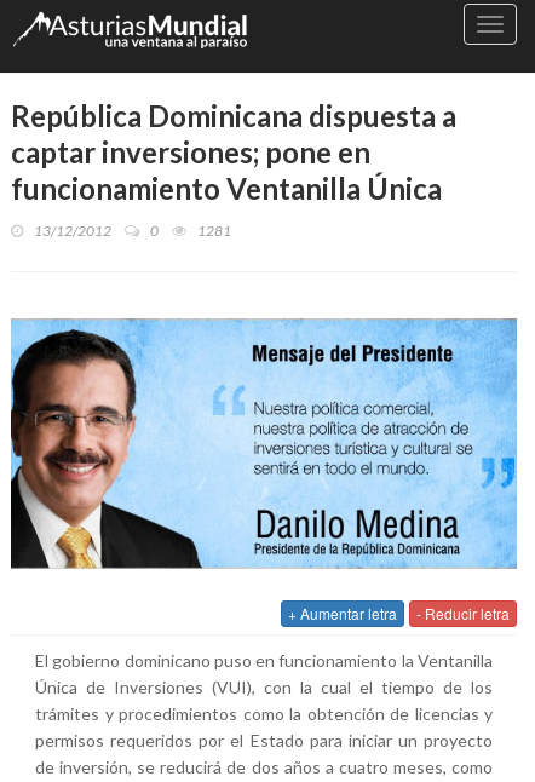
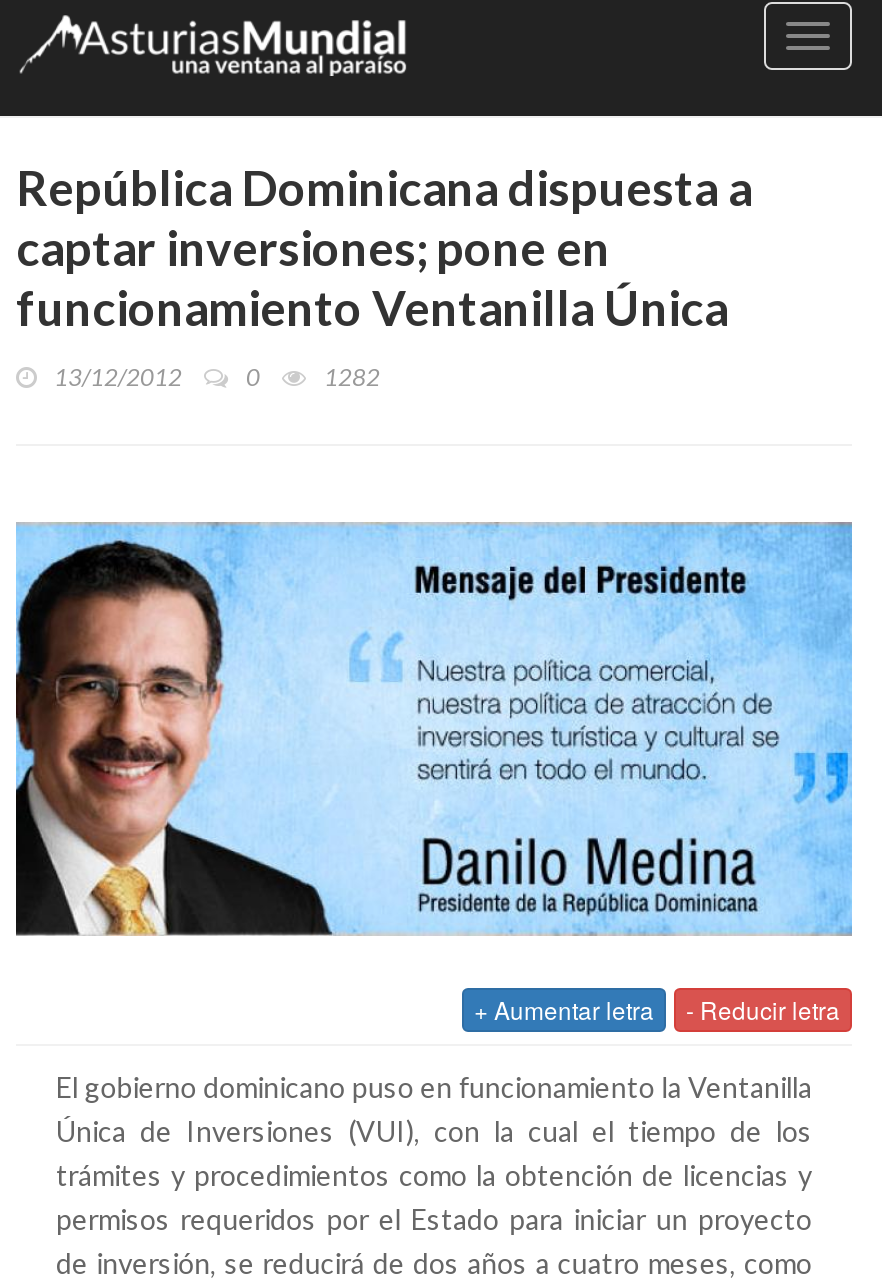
- 1281
+ 1282
